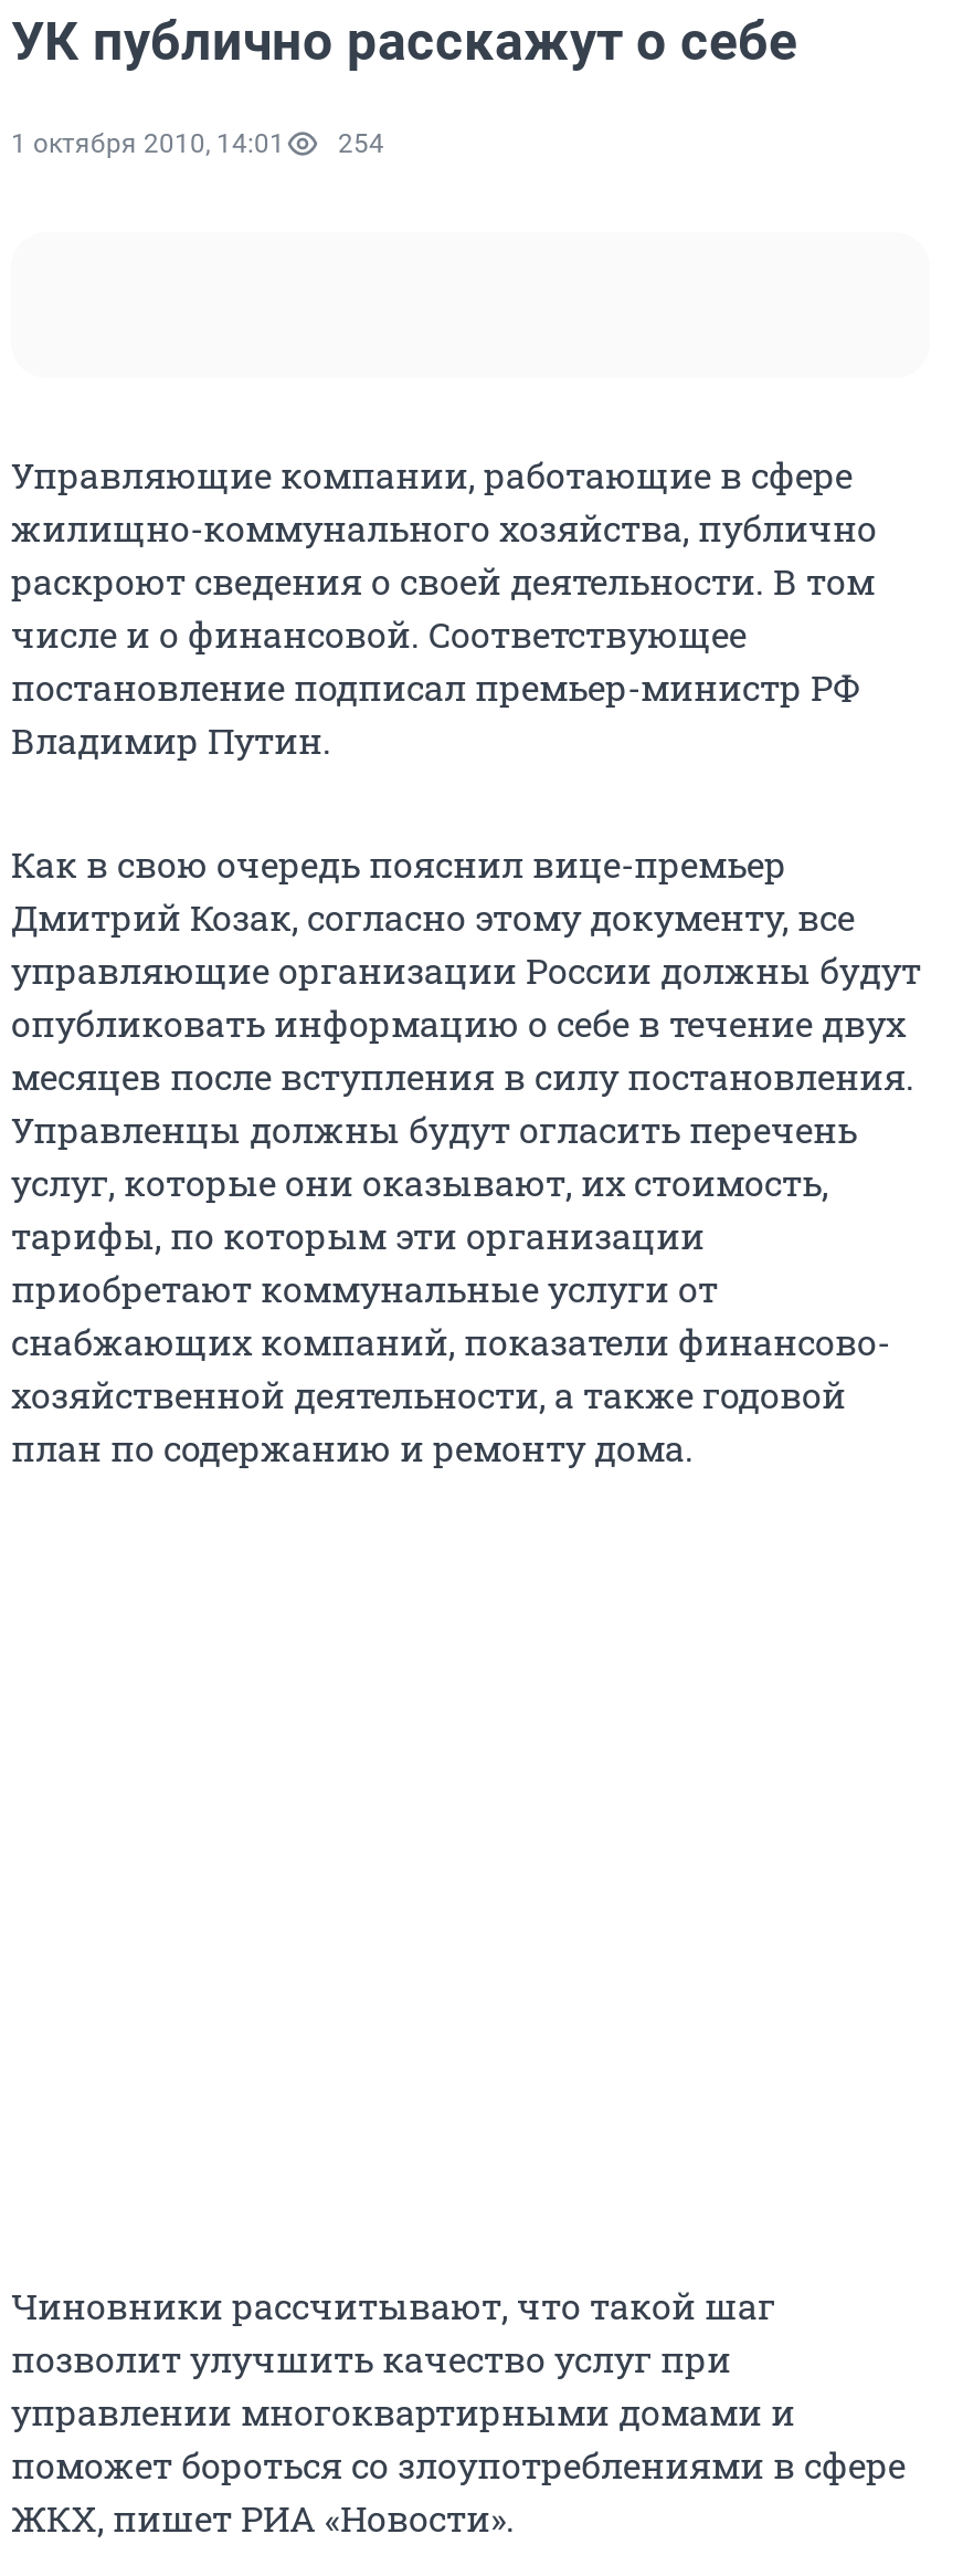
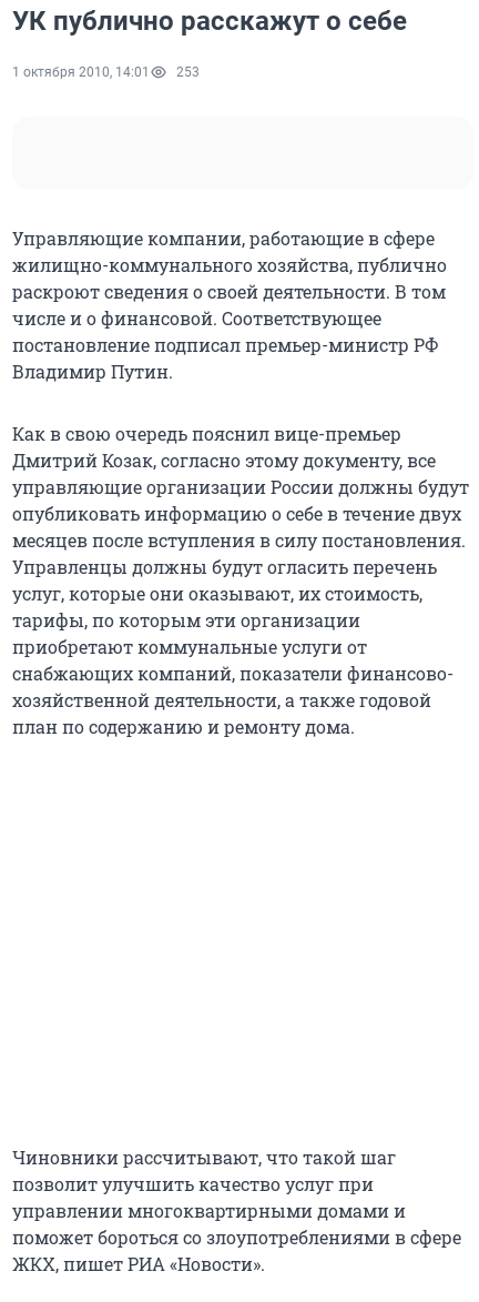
- 1 октября 2010, 14:01 254
+ 1 октября 2010, 14:01 253
